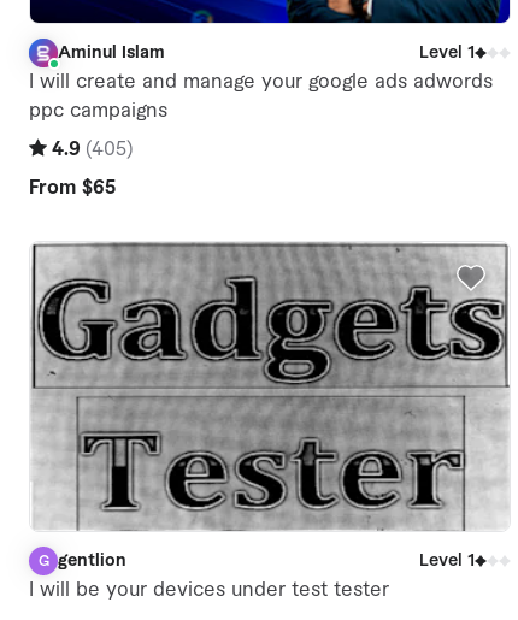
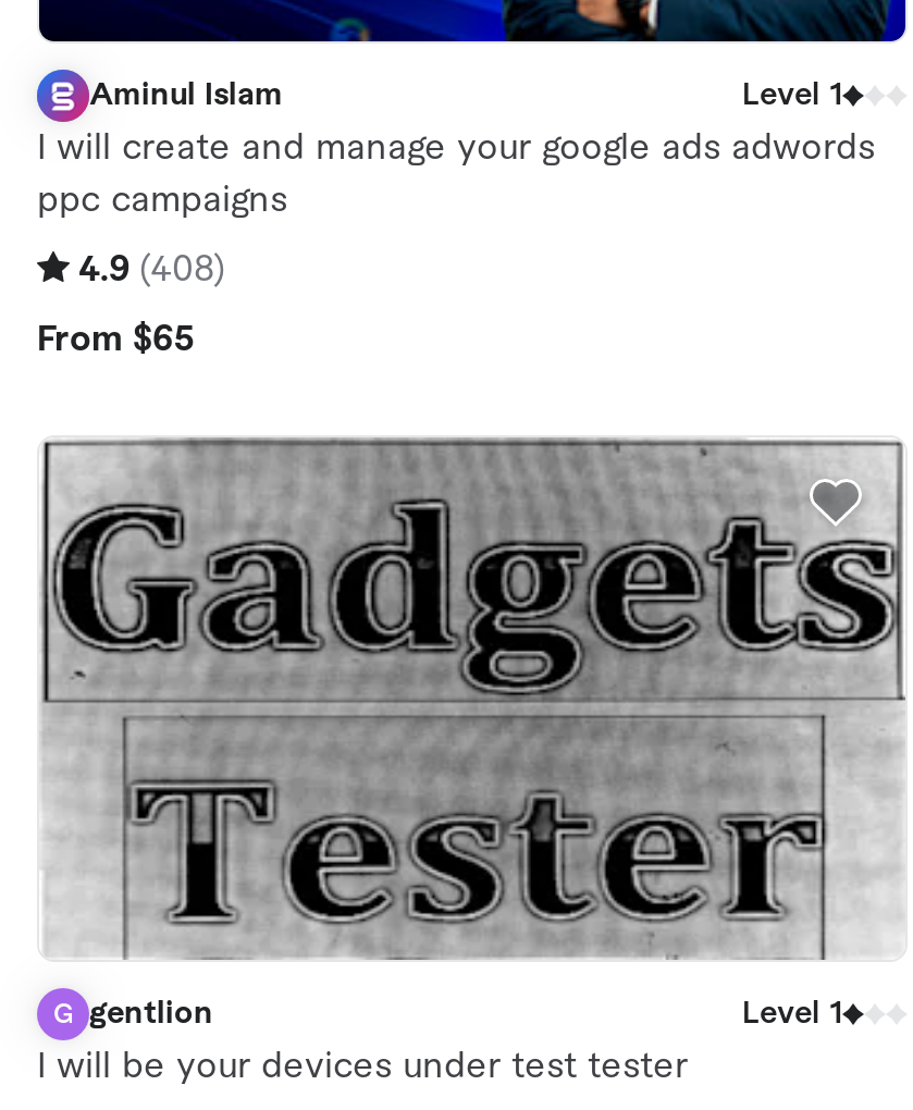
- 4.9 (405)
+ 4.9 (408)
